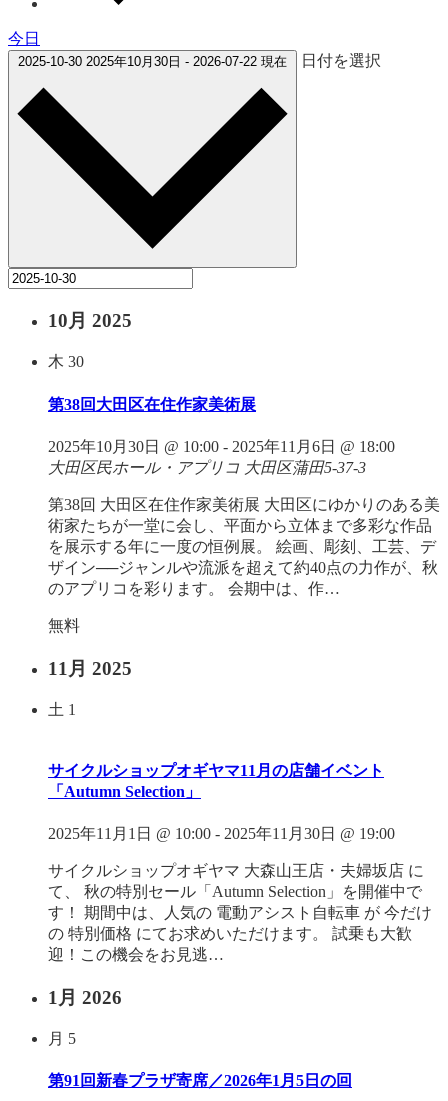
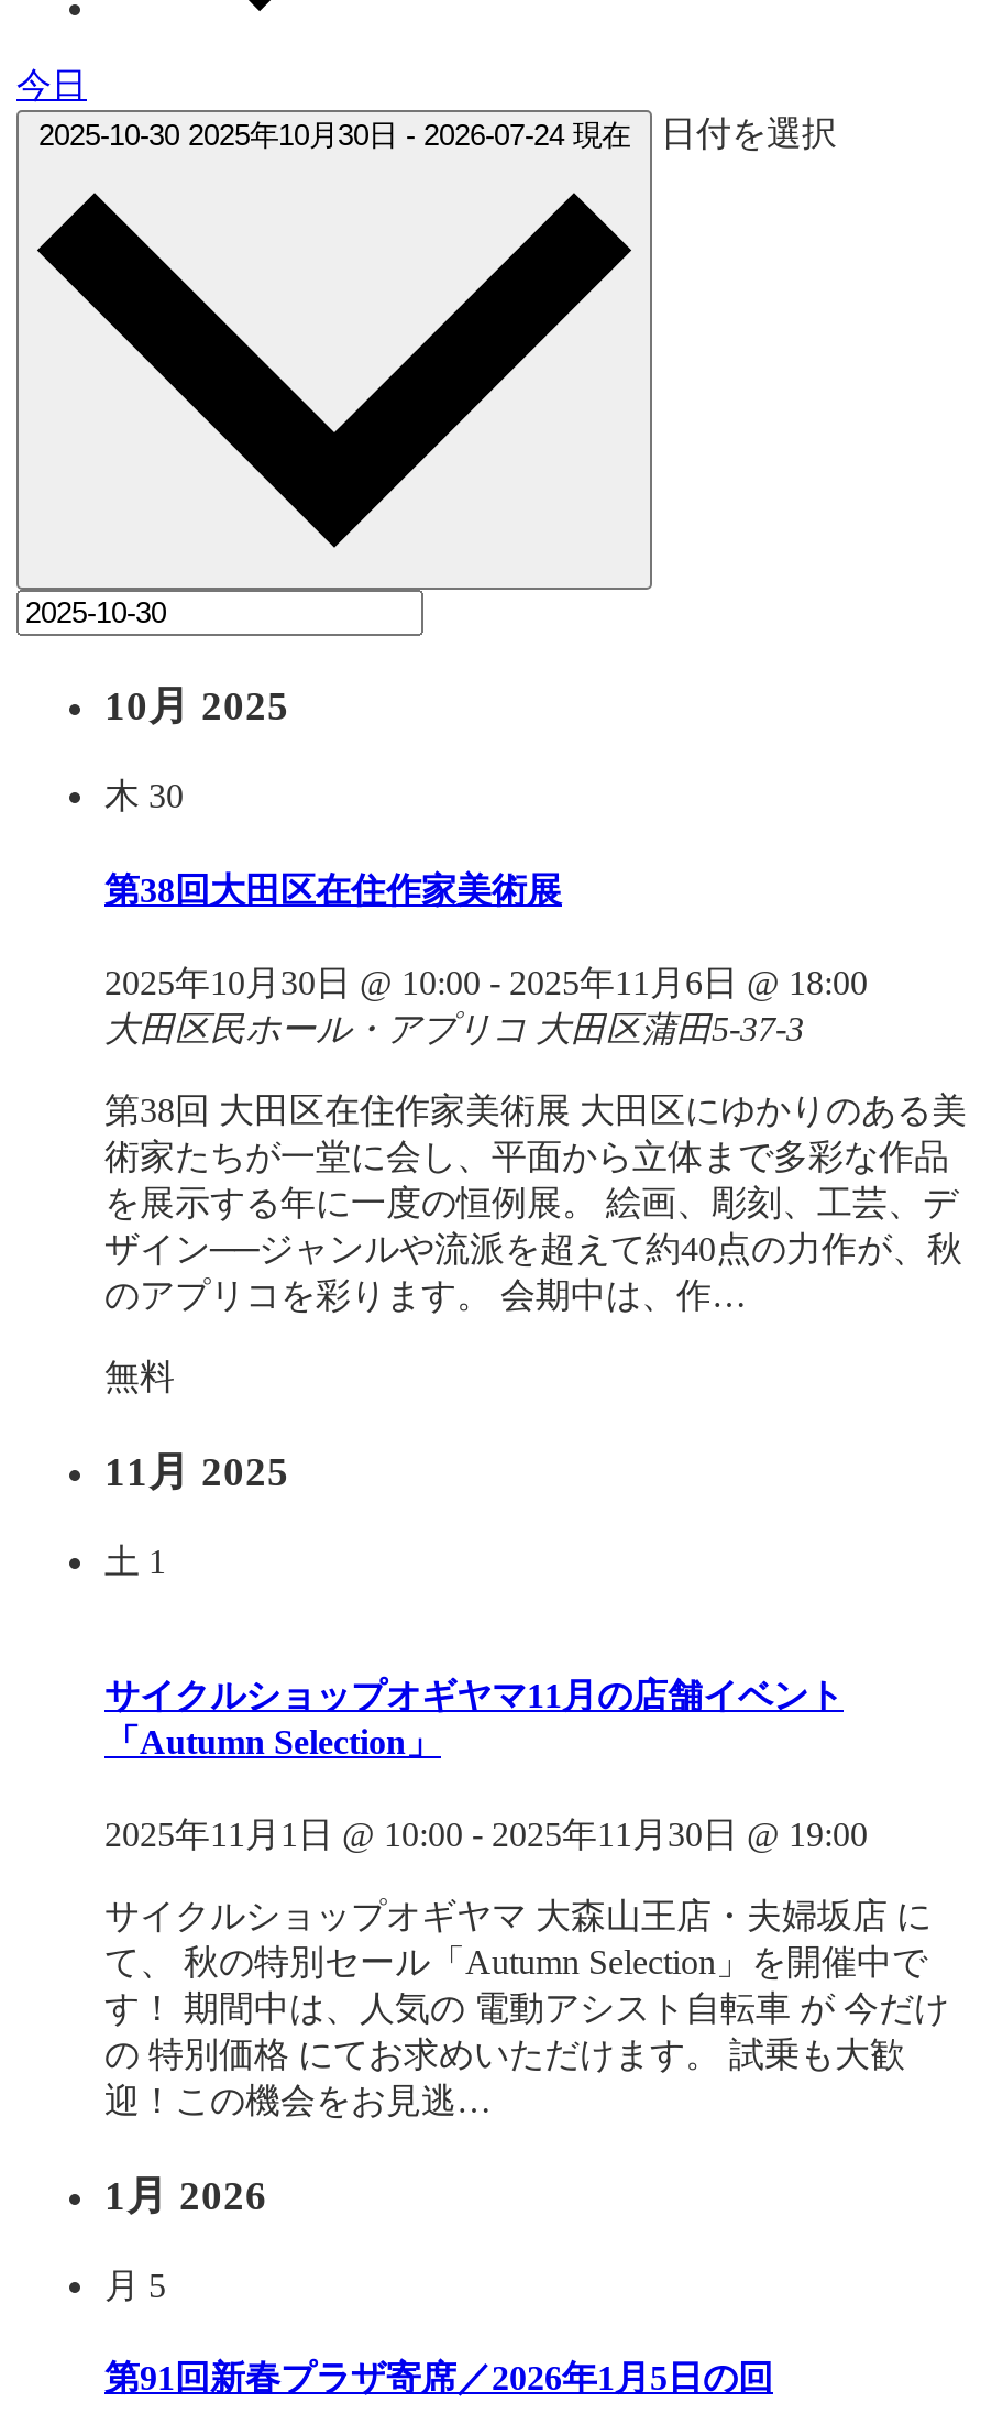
- 2025-10-30 2025年10月30日- 2026-07-22現在 日付を選択
+ 2025-10-30 2025年10月30日- 2026-07-24現在 日付を選択
